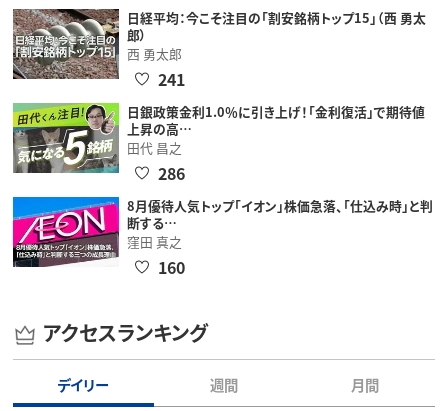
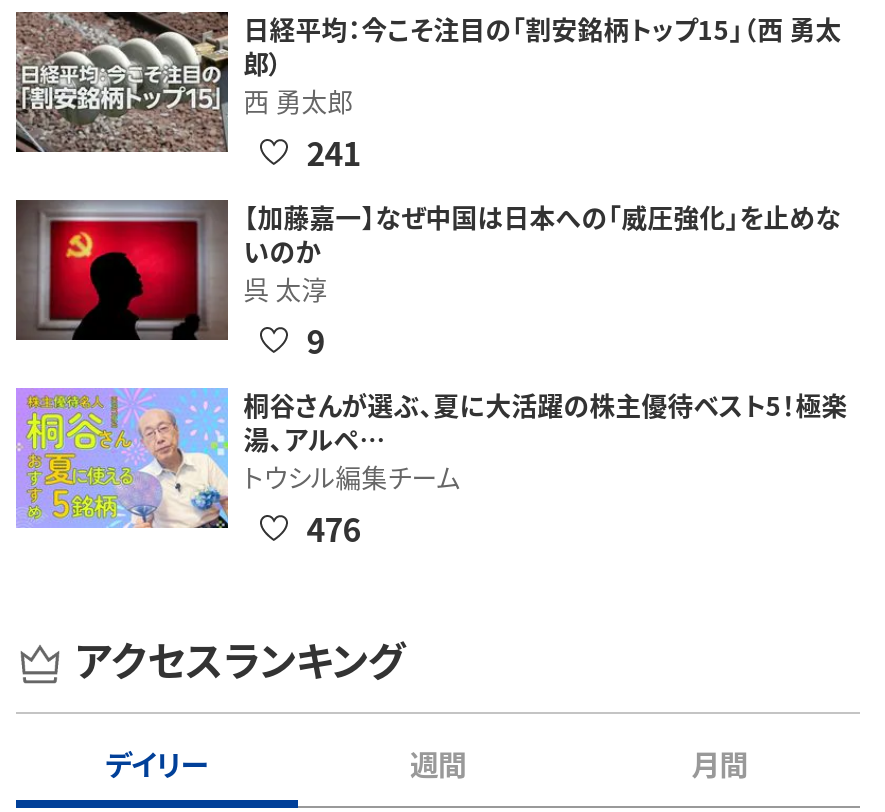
- [image]
- 日銀政策金利1.0％に引き上げ！「金利復活」で期待値
- 上昇の高…
- 田代 昌之
- 286
+ [image]
+ 【加藤嘉一】なぜ中国は日本への「威圧強化」を止めな
+ いのか
+ 呉 太淳
+ 9

- [image]
- 8月優待人気トップ「イオン」株価急落、「仕込み時」と判
- 断する…
- 窪田 真之
- 160
+ [image]
+ 桐谷さんが選ぶ、夏に大活躍の株主優待ベスト5！極楽
+ 湯、アルペ…
+ トウシル編集チーム
+ 476
